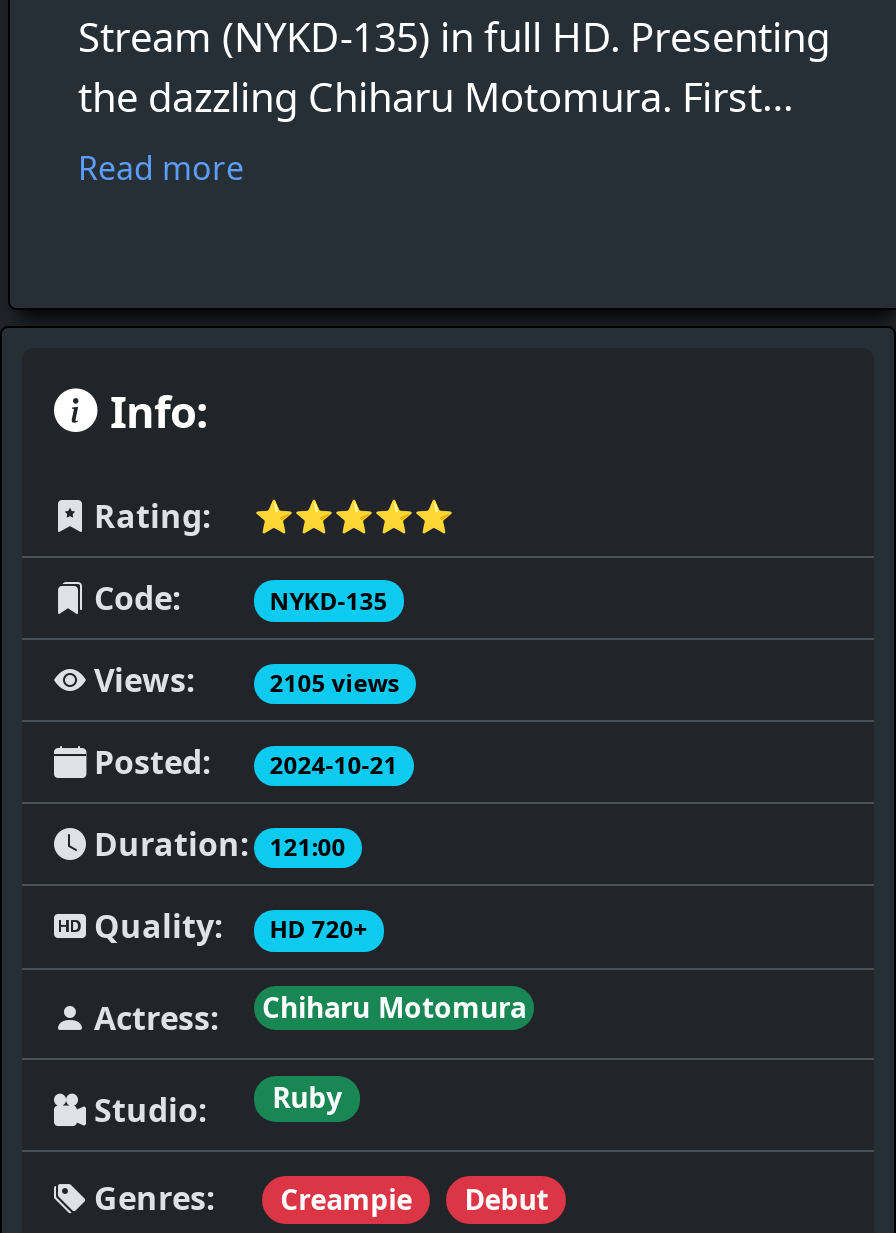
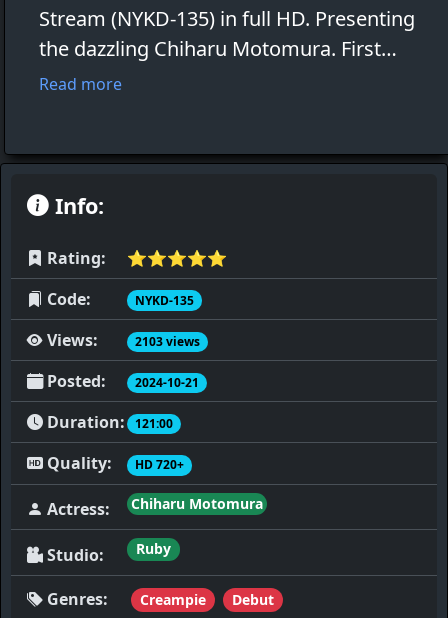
- 2105 views
+ 2103 views
